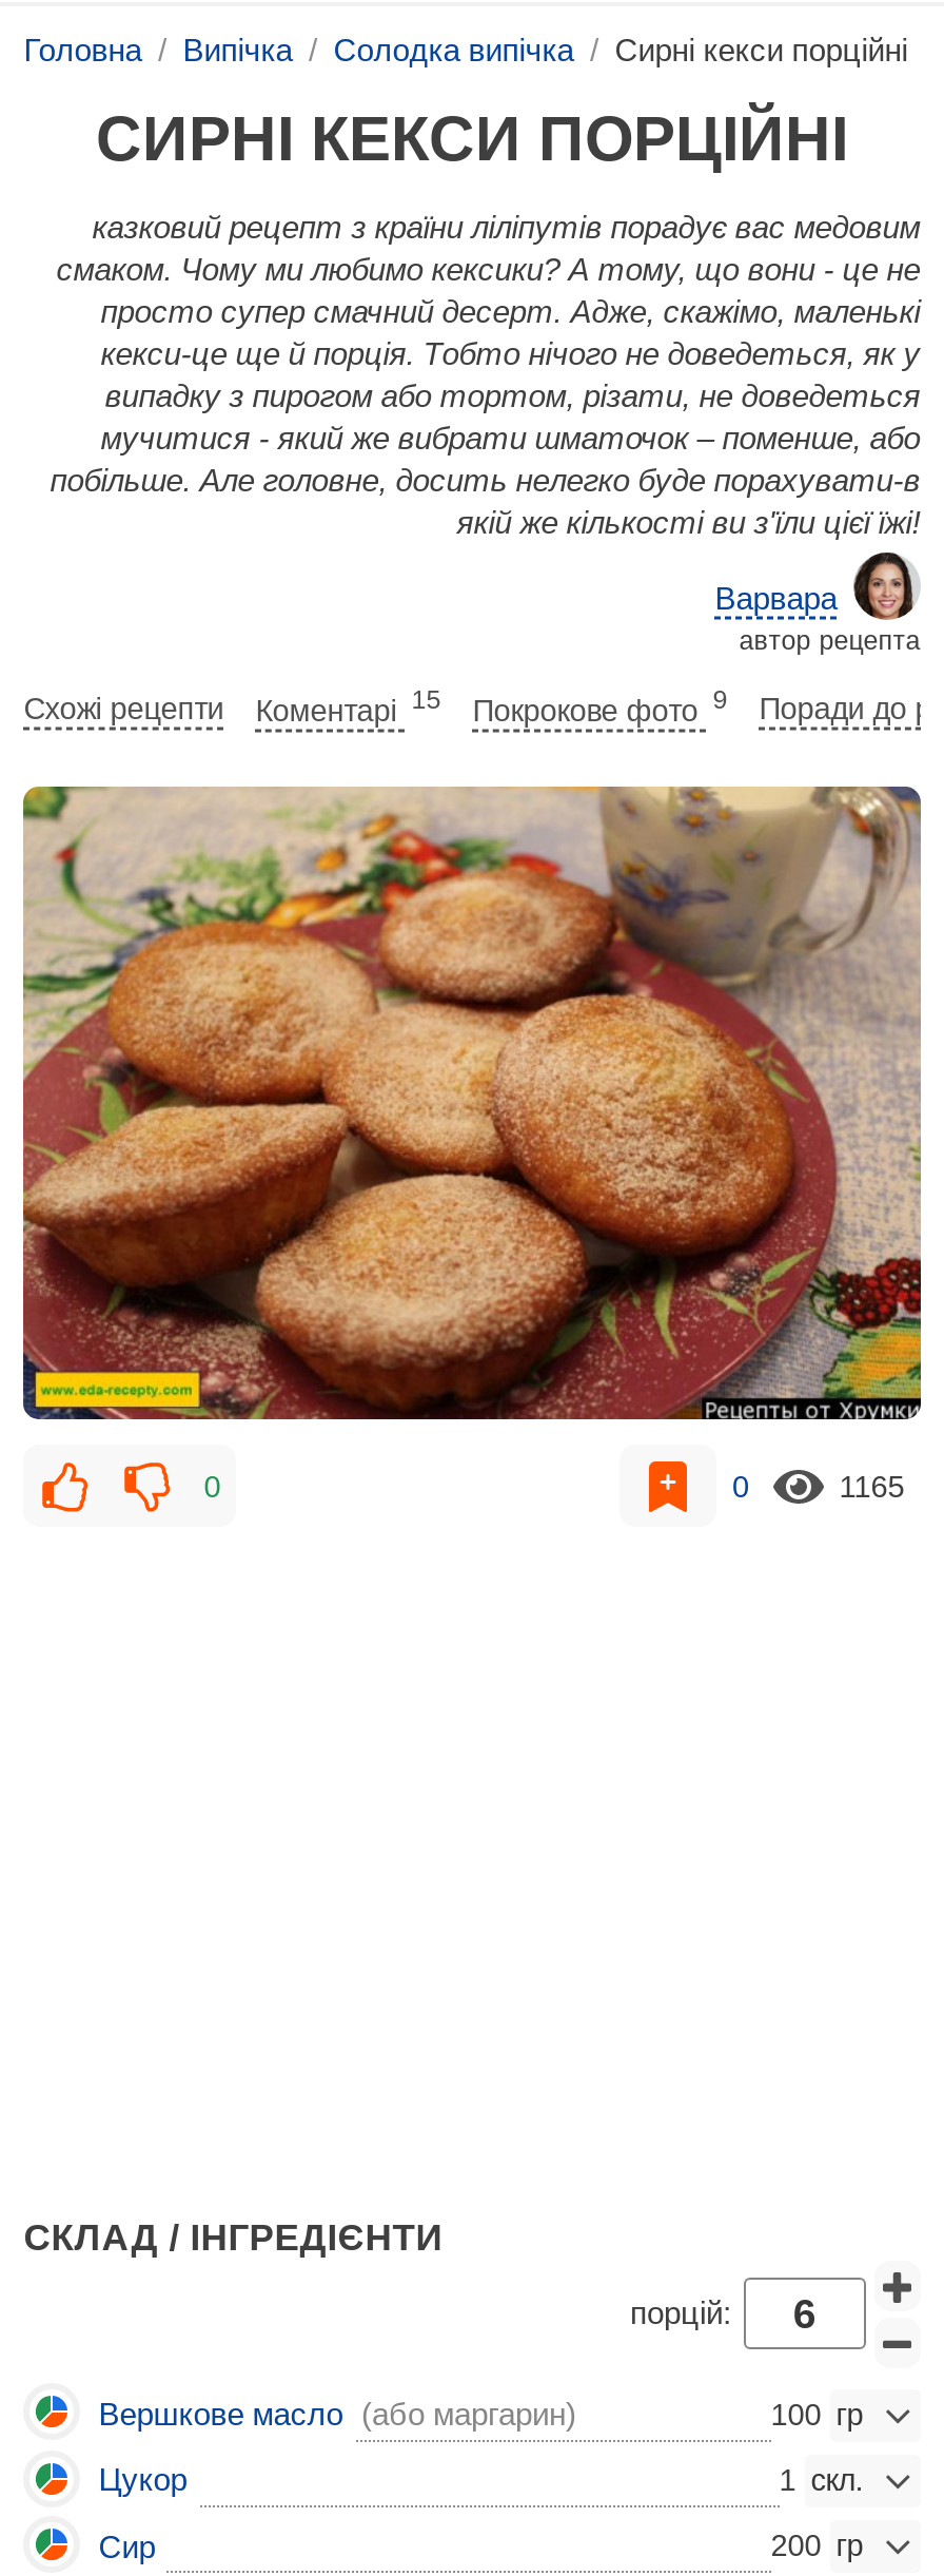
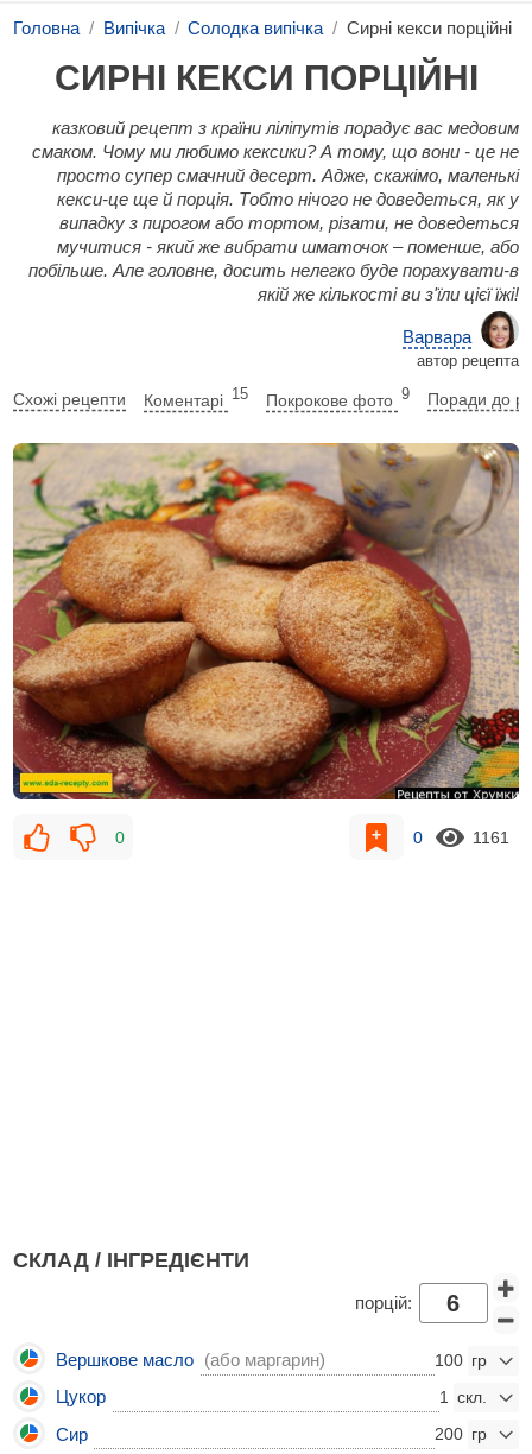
- 1165
+ 1161
